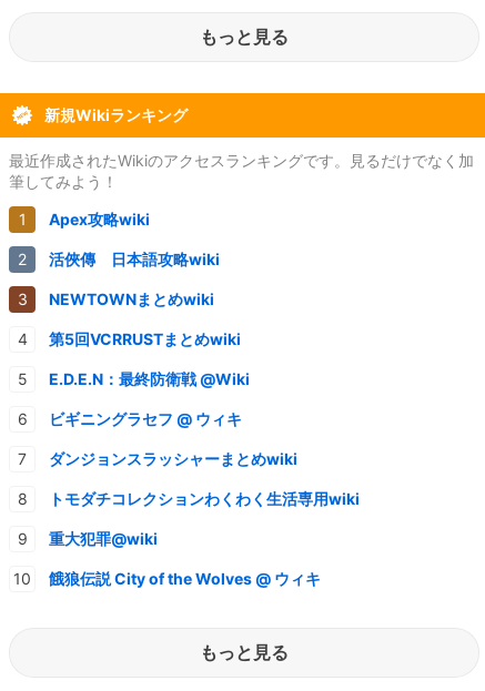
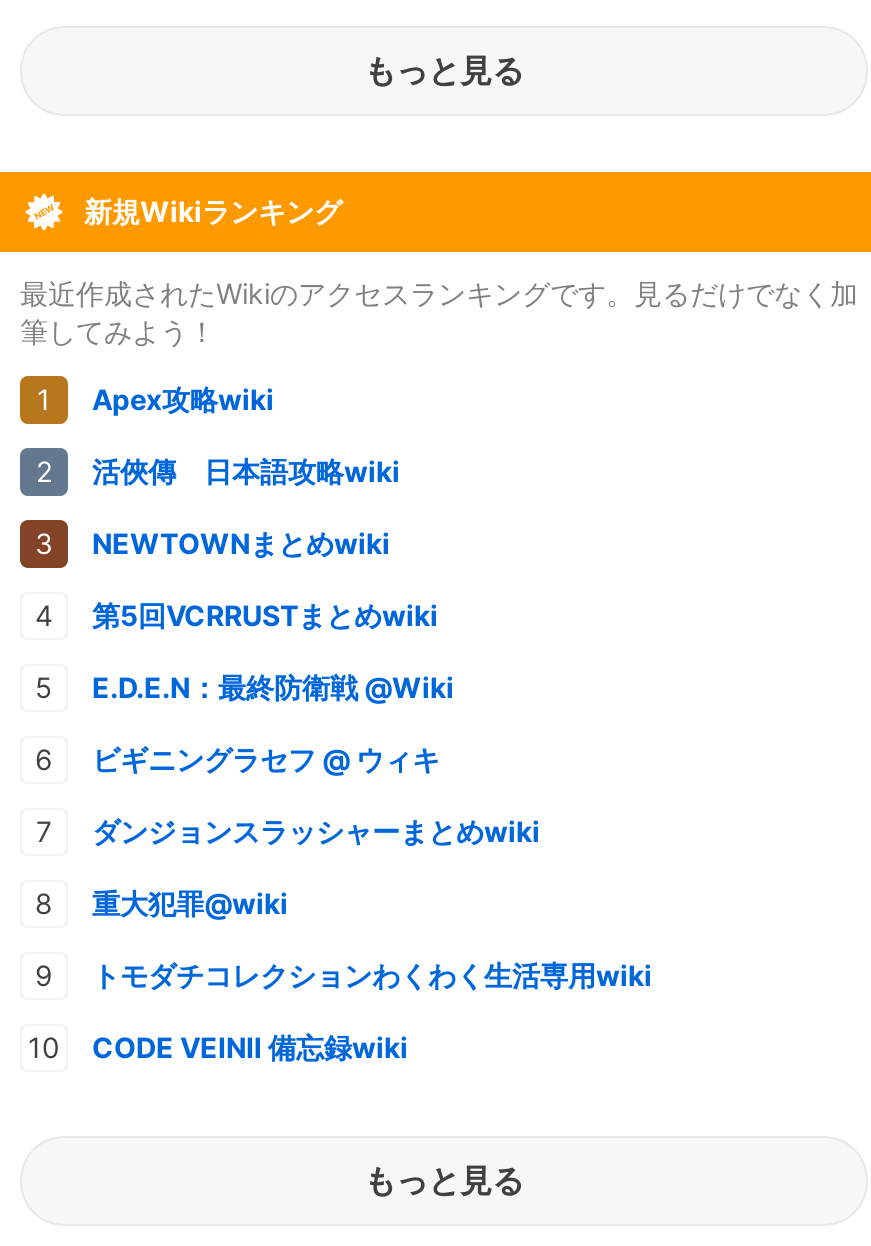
moved down: トモダチコレクションわくわく生活専用wiki

moved up: 重大犯罪@wiki

- 餓狼伝説 City of the Wolves @ ウィキ
+ CODE VEINⅡ 備忘録wiki
